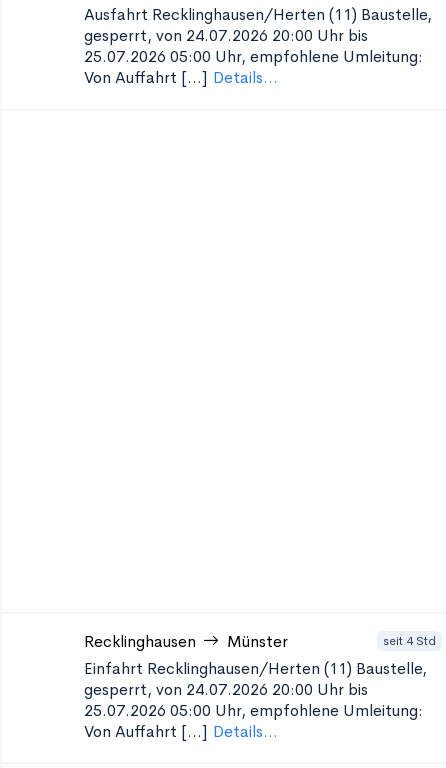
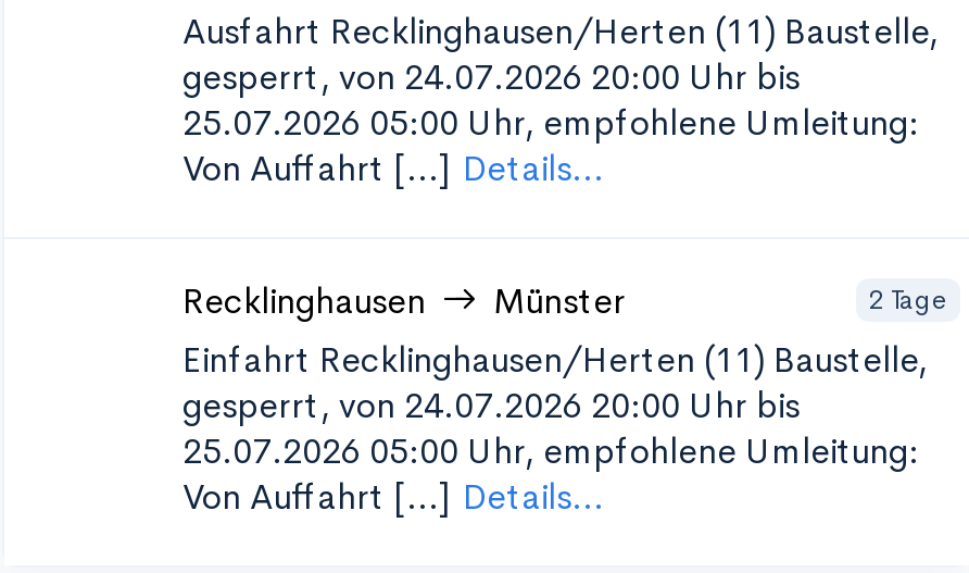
- seit 4 Std
+ 2 Tage
